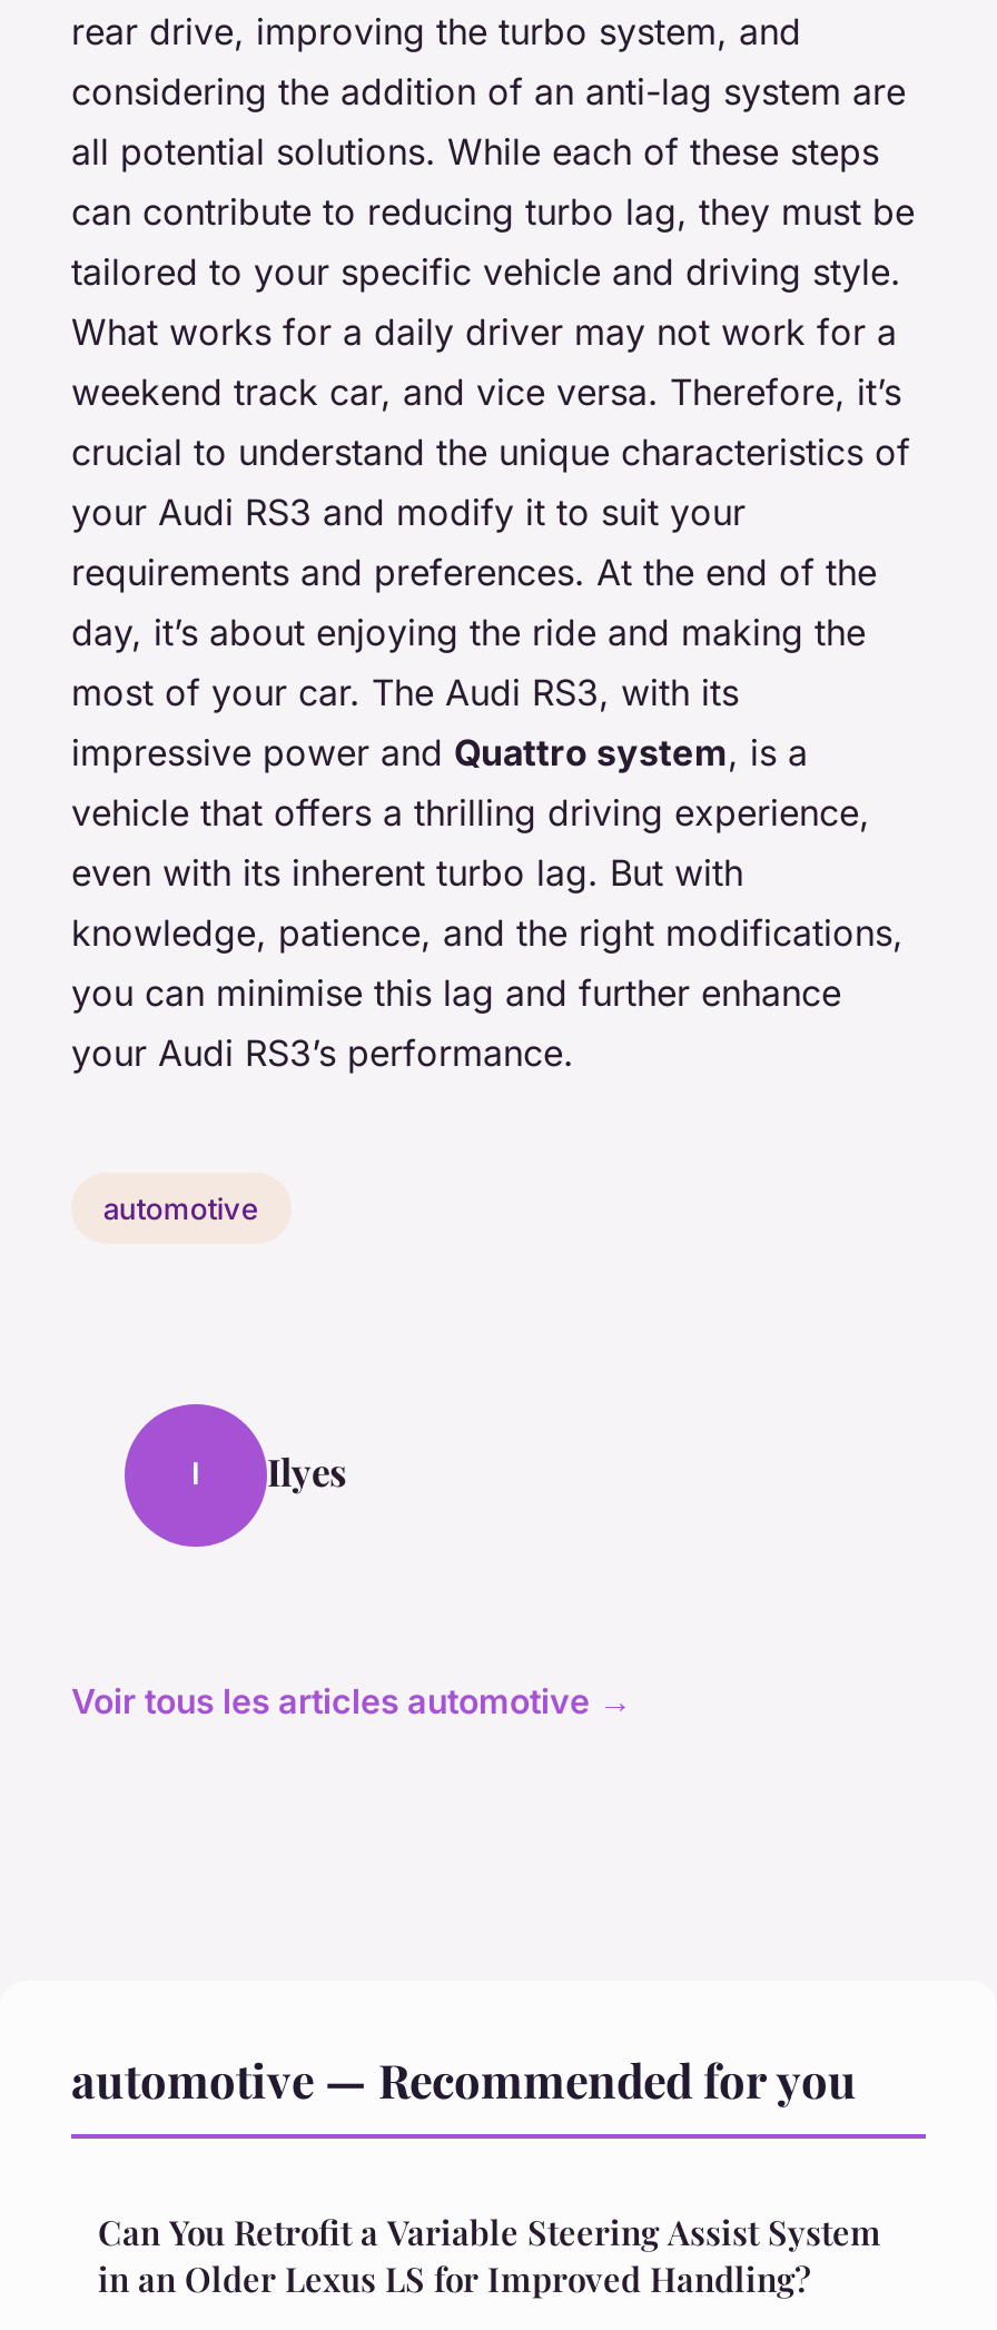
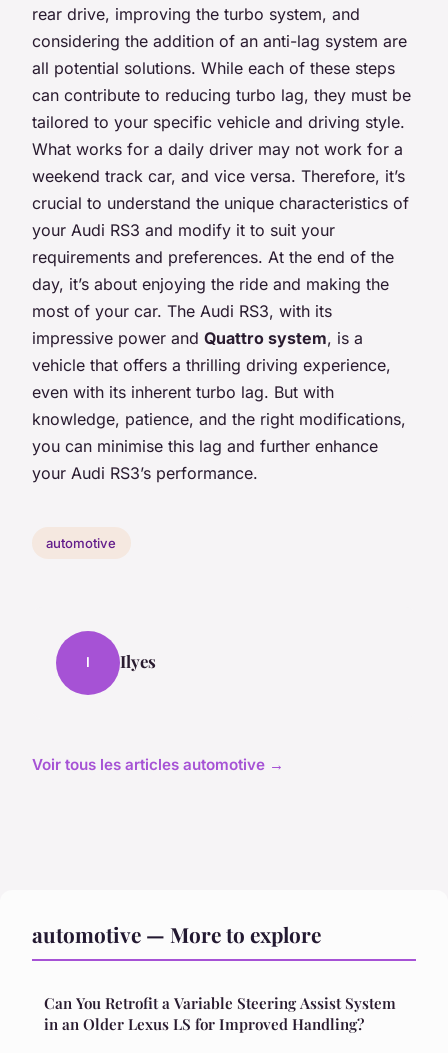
- automotive — Recommended for you
+ automotive — More to explore
